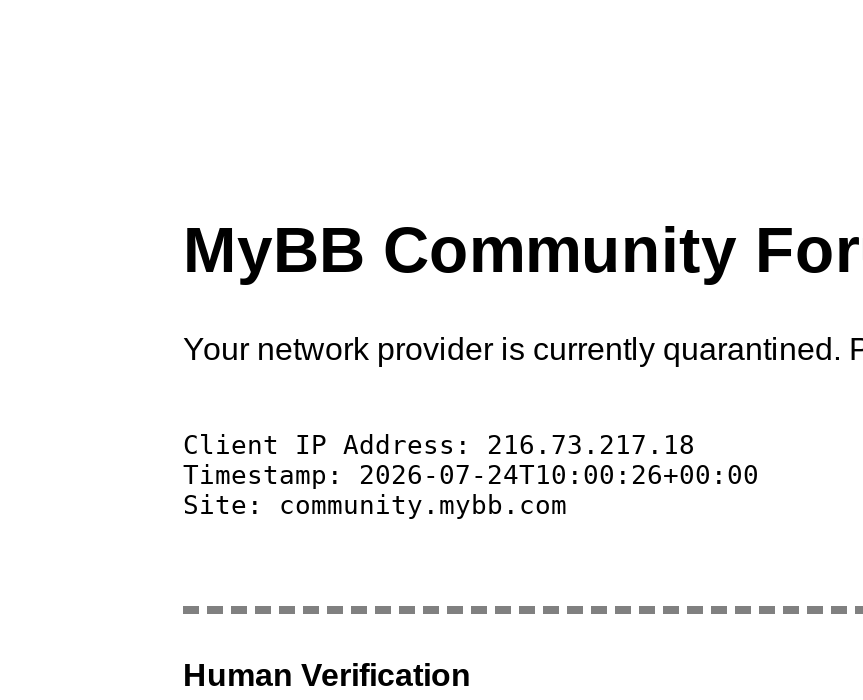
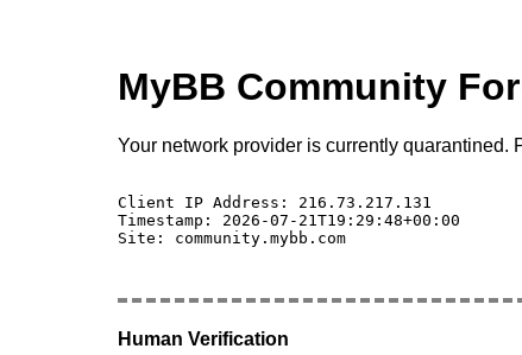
- Client IP Address: 216.73.217.18
+ Client IP Address: 216.73.217.131

- Timestamp: 2026-07-24T10:00:26+00:00
+ Timestamp: 2026-07-21T19:29:48+00:00
